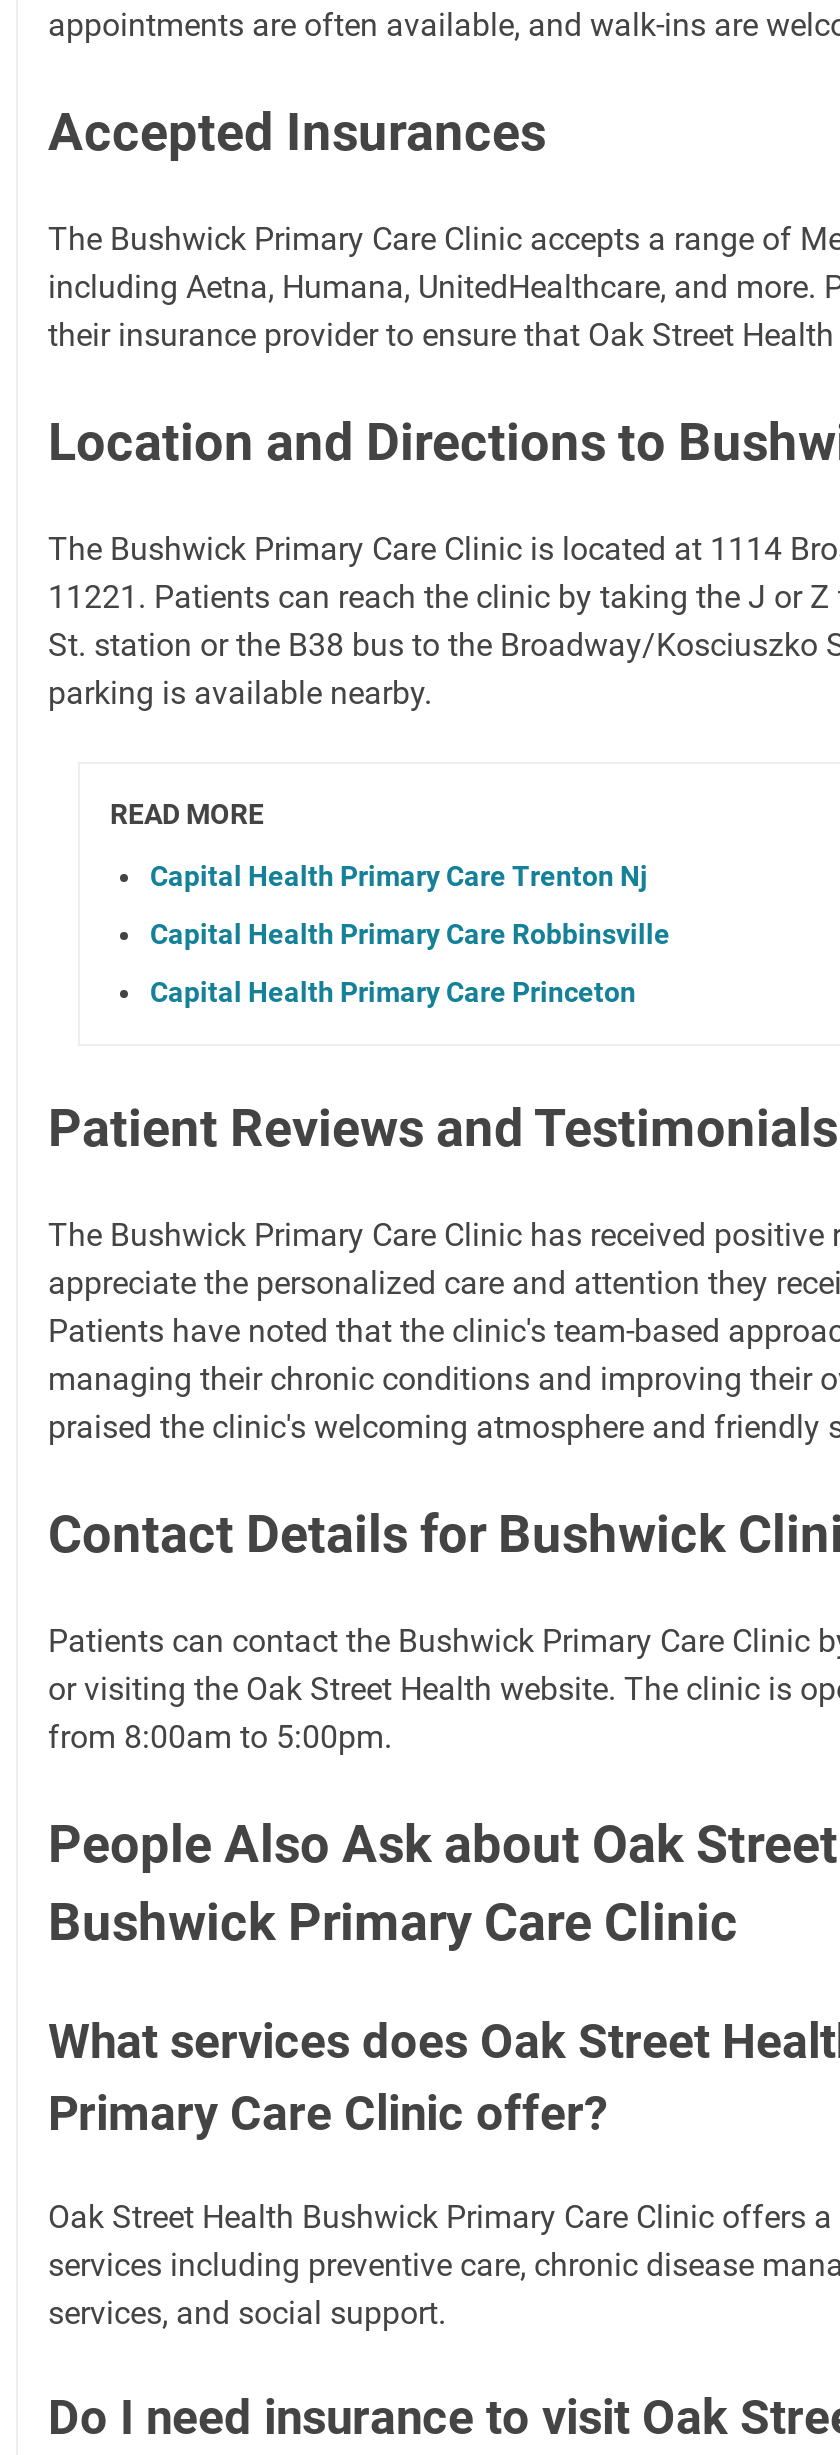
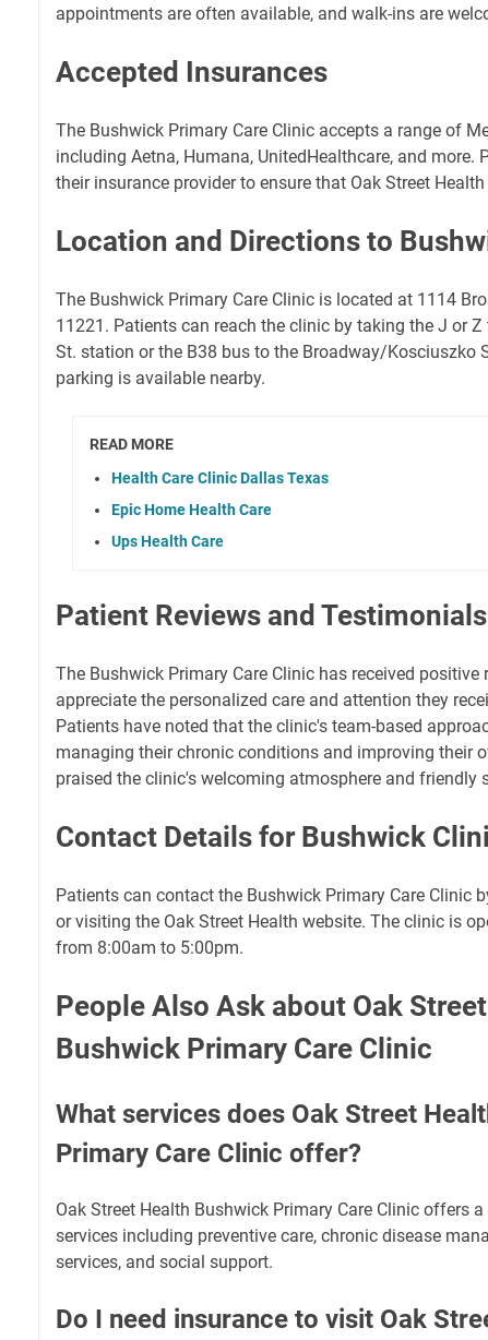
- Capital Health Primary Care Trenton Nj
+ Health Care Clinic Dallas Texas

- Capital Health Primary Care Robbinsville
+ Epic Home Health Care

- Capital Health Primary Care Princeton
+ Ups Health Care
